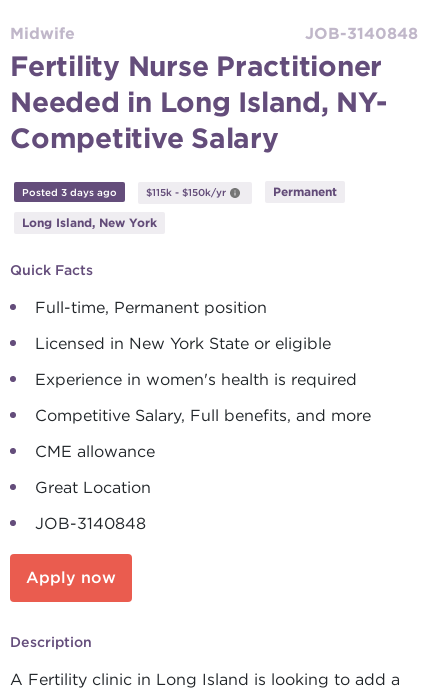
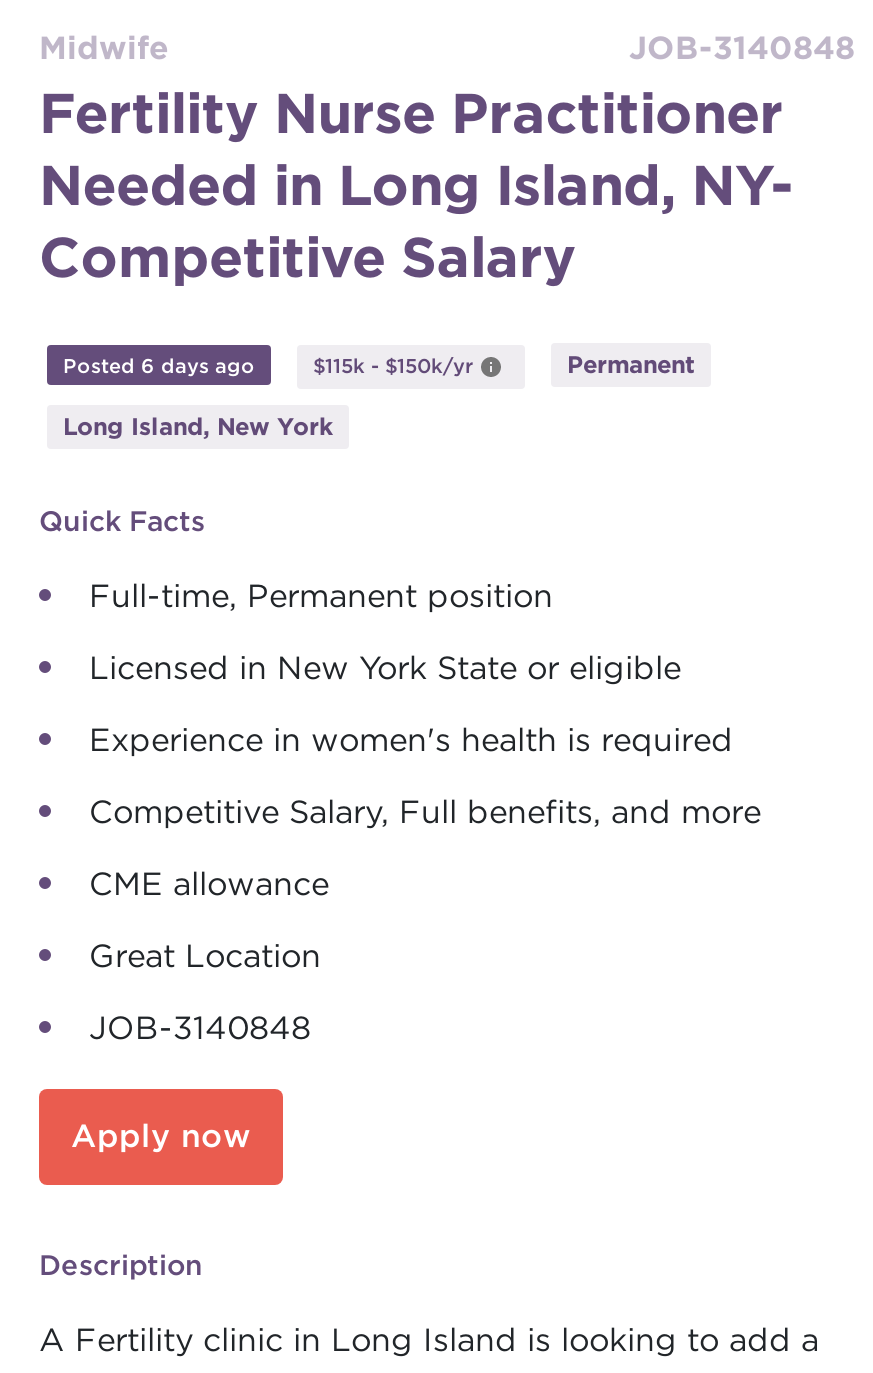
- Posted 3 days ago
+ Posted 6 days ago
